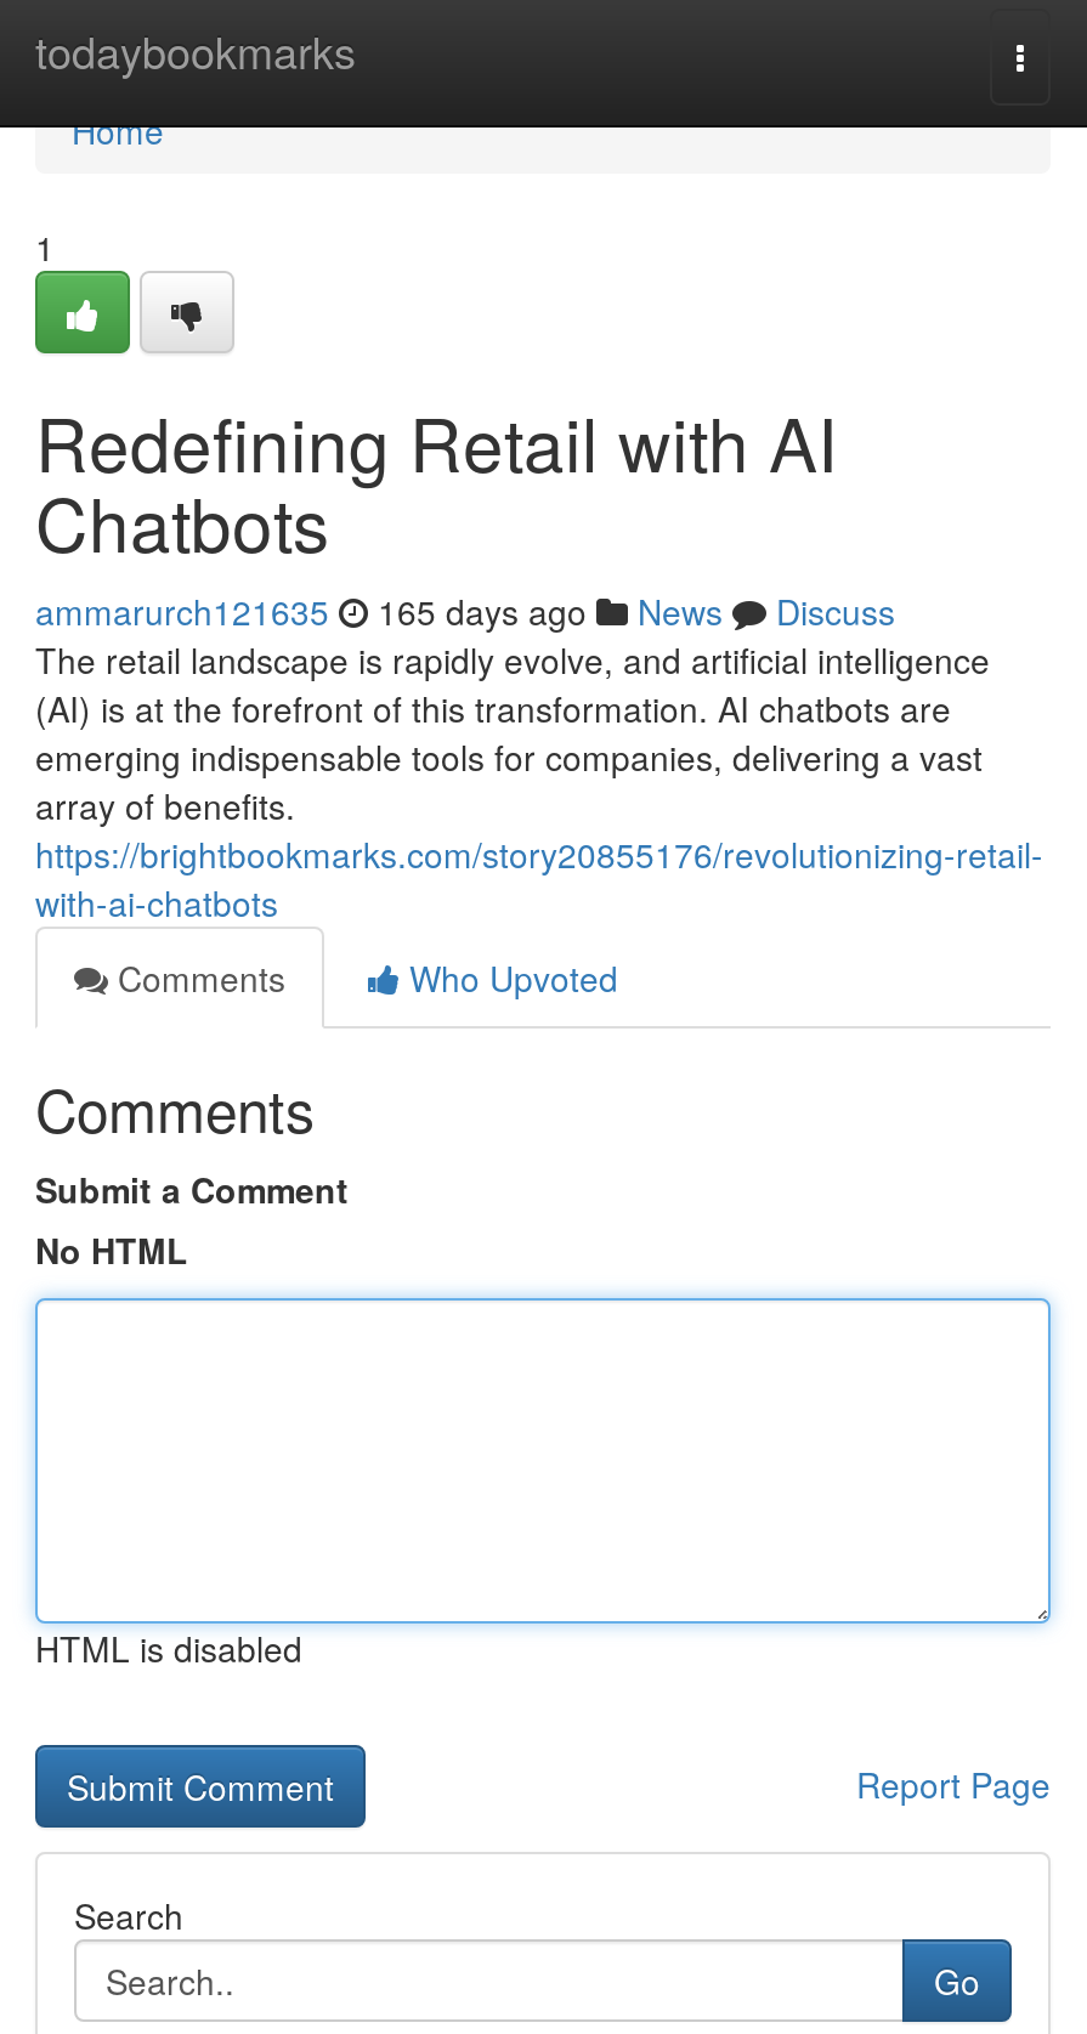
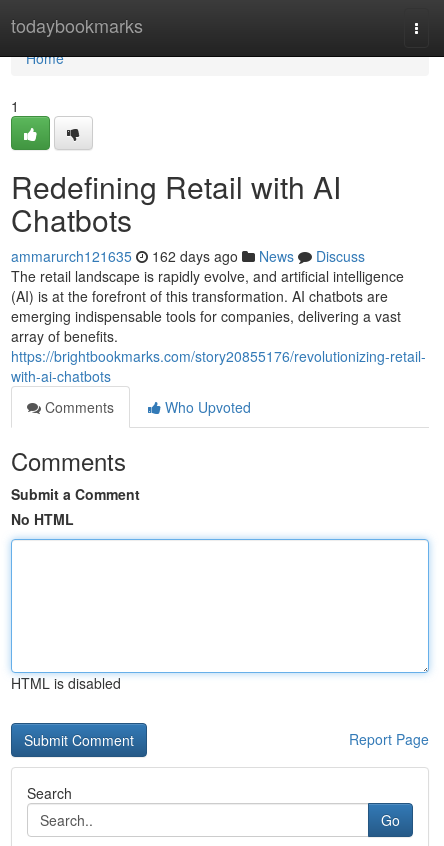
- ammarurch121635 165 days ago News Discuss
+ ammarurch121635 162 days ago News Discuss
